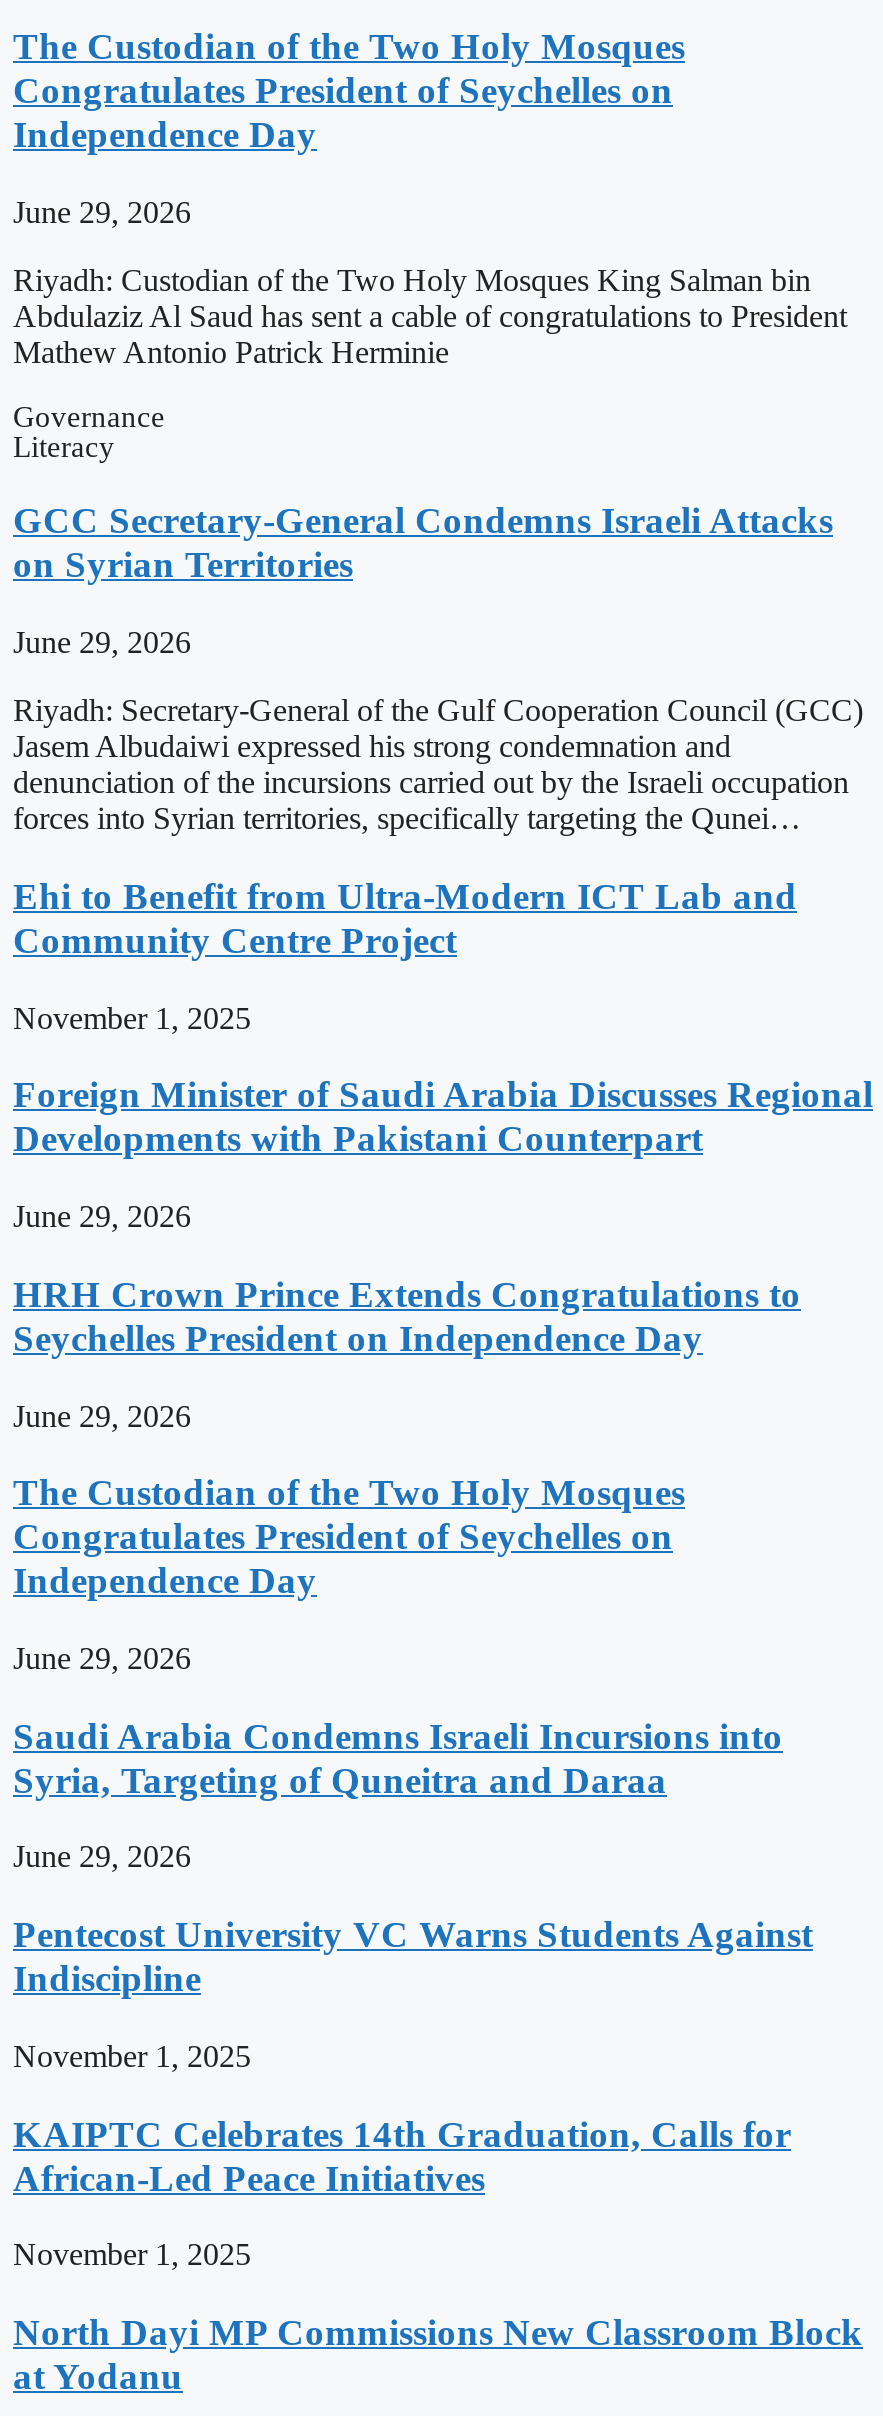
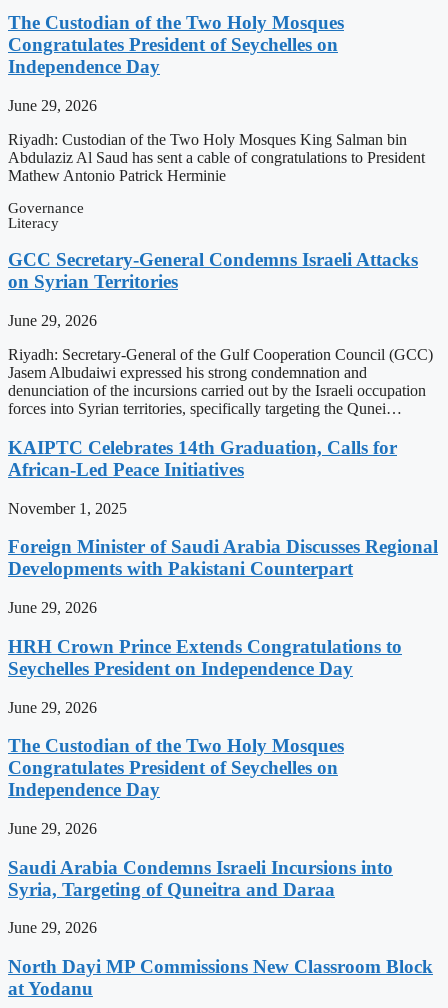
- Ehi to Benefit from Ultra-Modern ICT Lab and
- Community Centre Project

- Pentecost University VC Warns Students Against
- Indiscipline
- November 1, 2025
- November 1, 2025

moved up: KAIPTC Celebrates 14th Graduation, Calls for | African-Led Peace Initiatives
